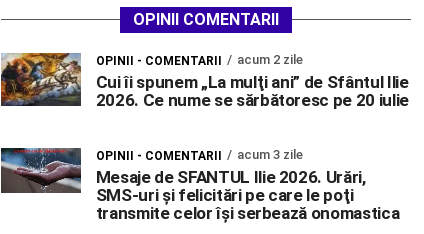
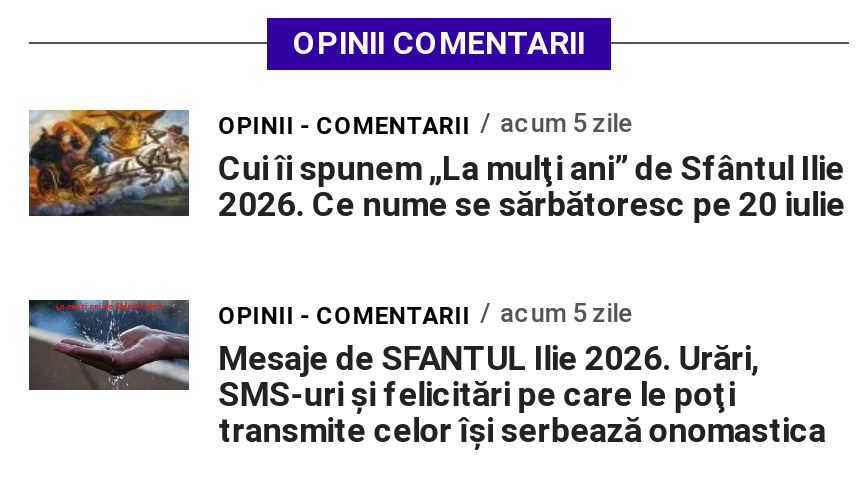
- OPINII - COMENTARII acum 2 zile
+ OPINII - COMENTARII acum 5 zile

- OPINII - COMENTARII acum 3 zile
+ OPINII - COMENTARII acum 5 zile
